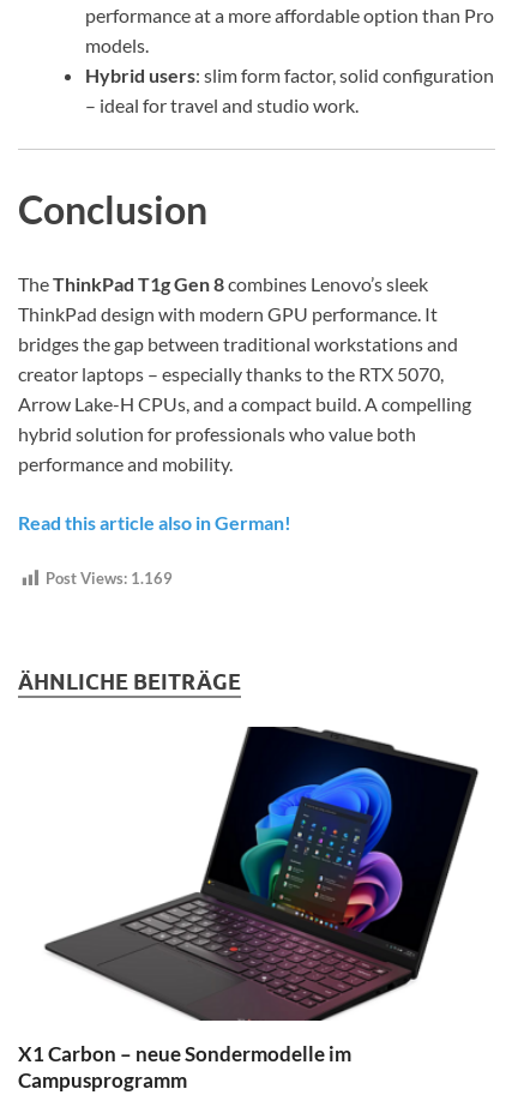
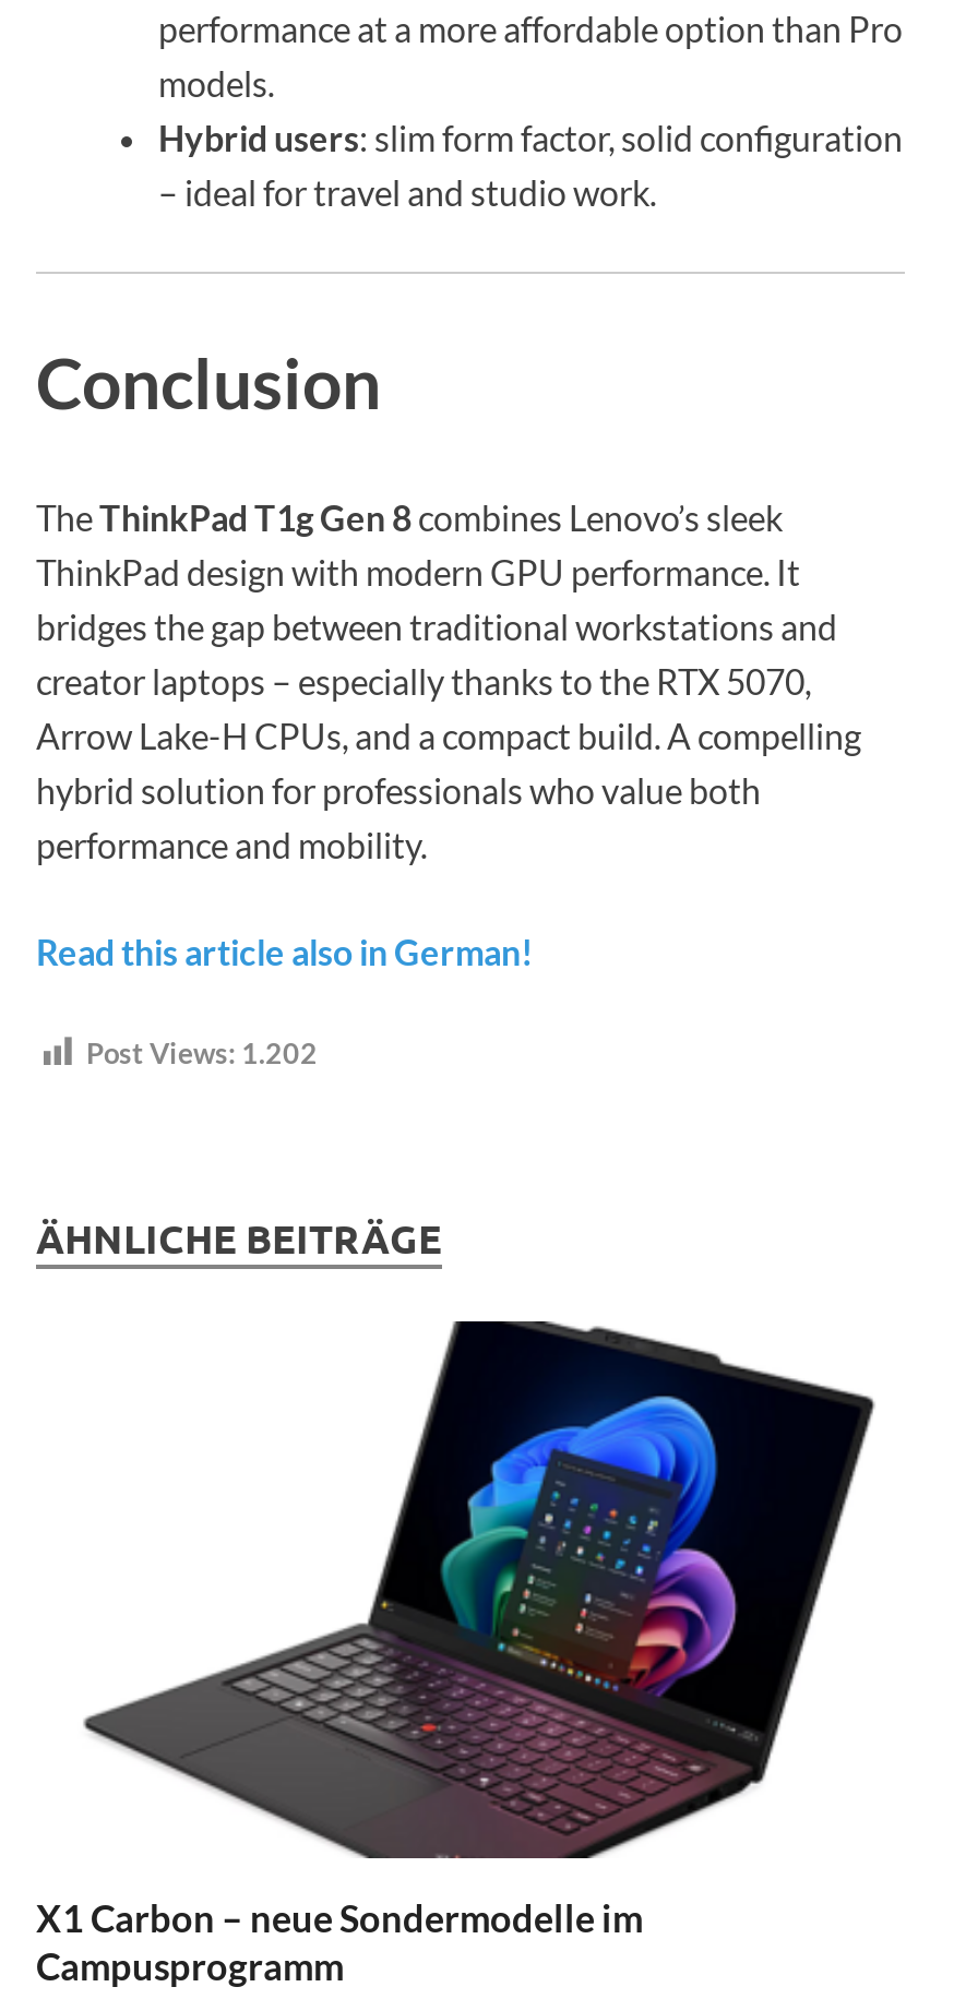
- Post Views: 1.169
+ Post Views: 1.202
